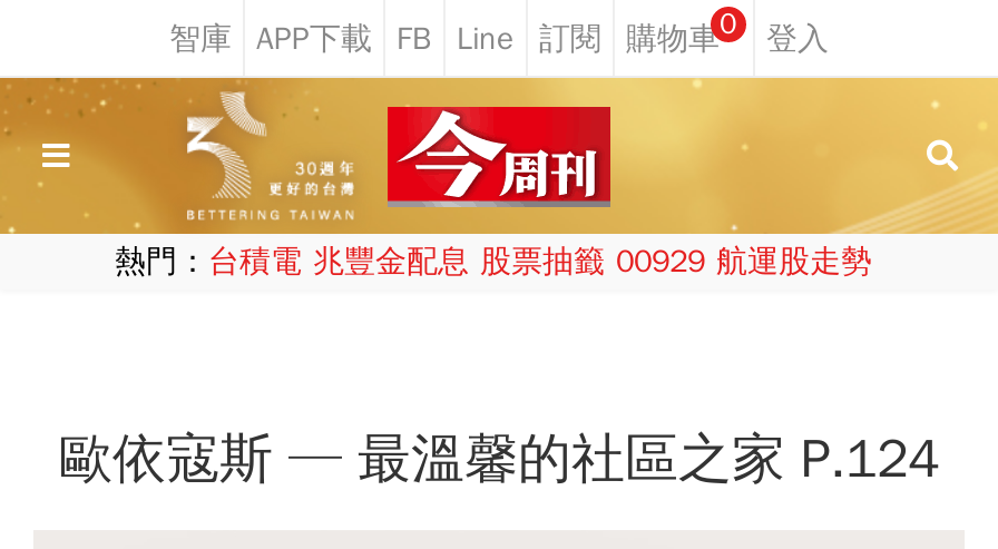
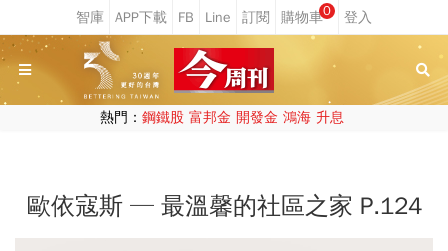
- 熱門：台積電 兆豐金配息 股票抽籤 00929 航運股走勢
+ 熱門：鋼鐵股 富邦金 開發金 鴻海 升息
